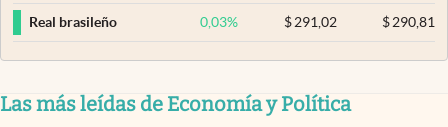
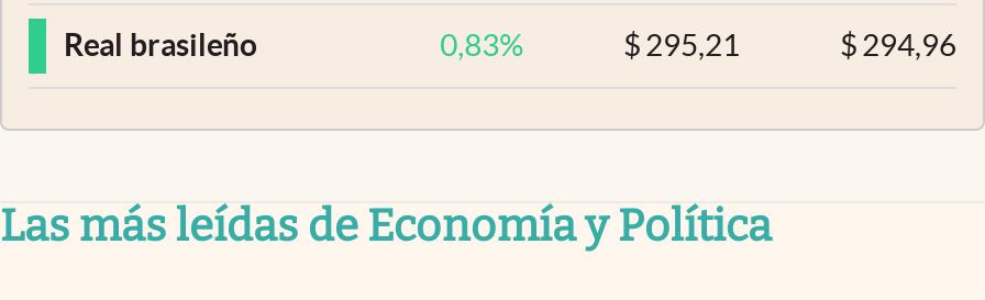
- 0,03%
+ 0,83%

- $ 291,02
+ $ 295,21

- $ 290,81
+ $ 294,96
